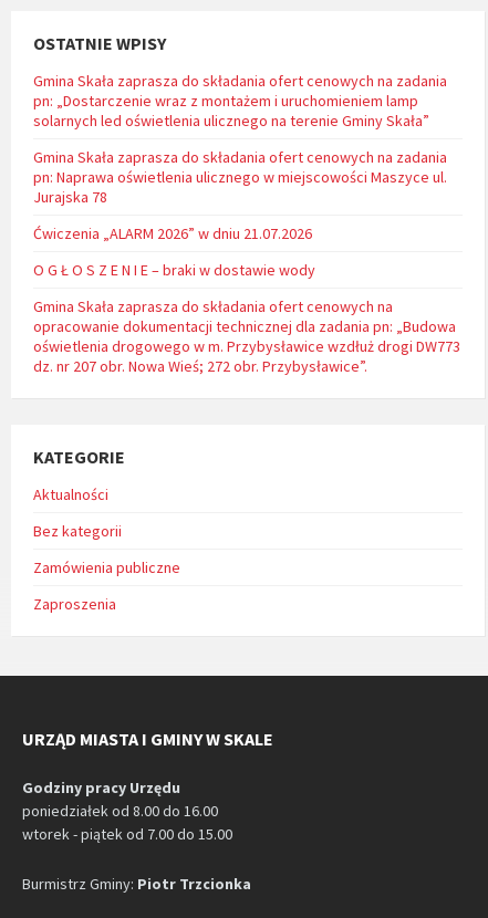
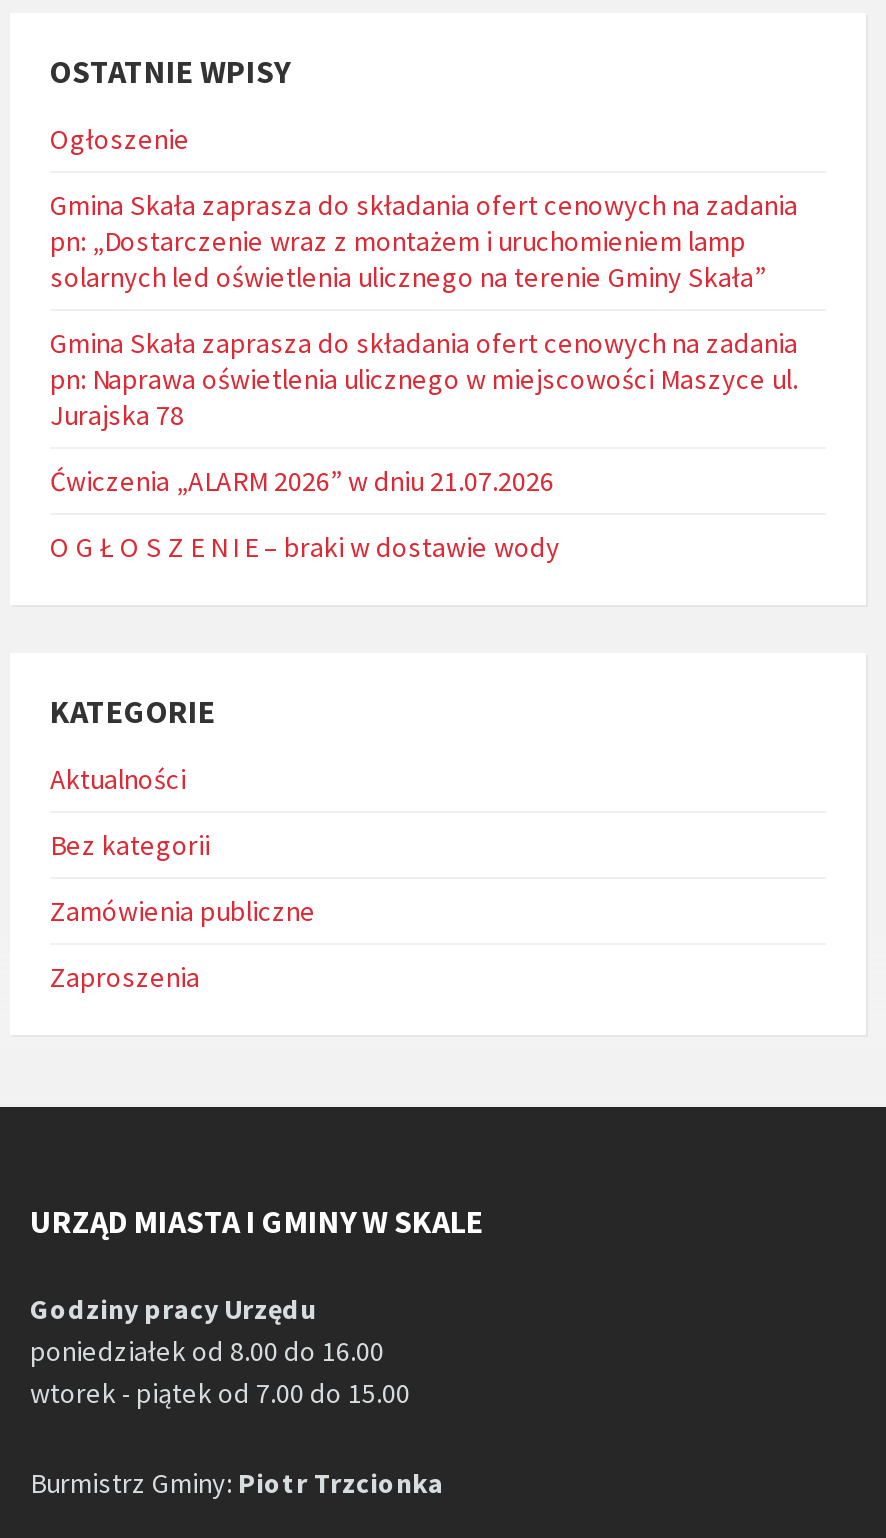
+ Ogłoszenie

moved down: Gmina Skała zaprasza do składania ofert cenowych na zadania | pn: „Dostarczenie wraz z montażem i uruchomieniem lamp | solarnych led oświetlenia ulicznego na terenie Gminy Skała” | Gmina Skała zaprasza do składania ofert cenowych na zadania | pn: Naprawa oświetlenia ulicznego w miejscowości Maszyce ul. | Jurajska 78 | Ćwiczenia „ALARM 2026” w dniu 21.07.2026 | O G Ł O S Z E N I E – braki w dostawie wody

- Gmina Skała zaprasza do składania ofert cenowych na
- opracowanie dokumentacji technicznej dla zadania pn: „Budowa
- oświetlenia drogowego w m. Przybysławice wzdłuż drogi DW773
- dz. nr 207 obr. Nowa Wieś; 272 obr. Przybysławice”.
